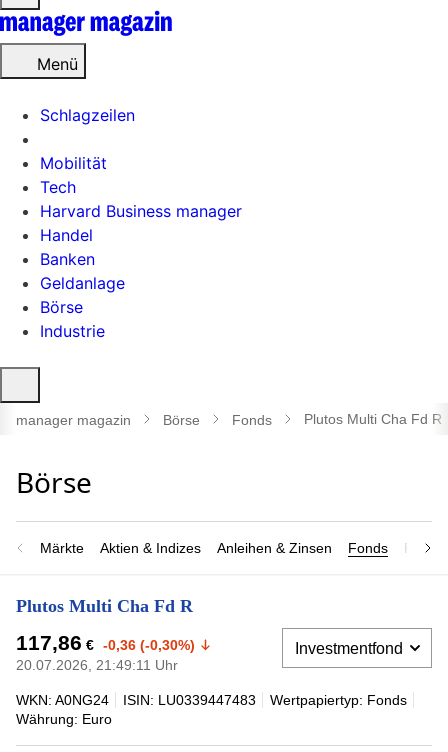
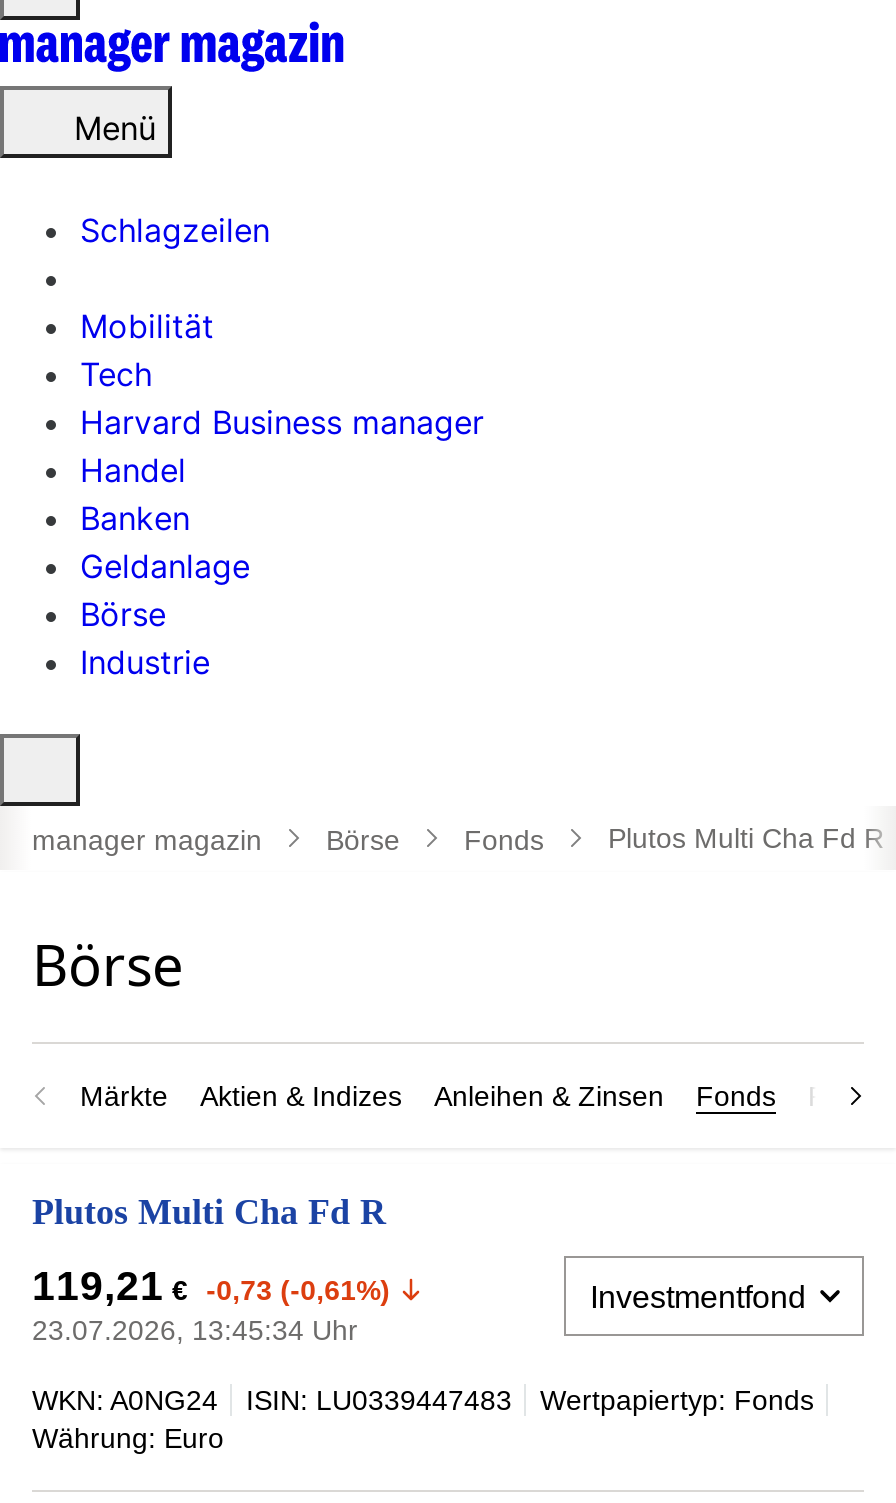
- 117,86 € -0,36 (-0,30%)
+ 119,21 € -0,73 (-0,61%)

- 20.07.2026, 21:49:11 Uhr
+ 23.07.2026, 13:45:34 Uhr
